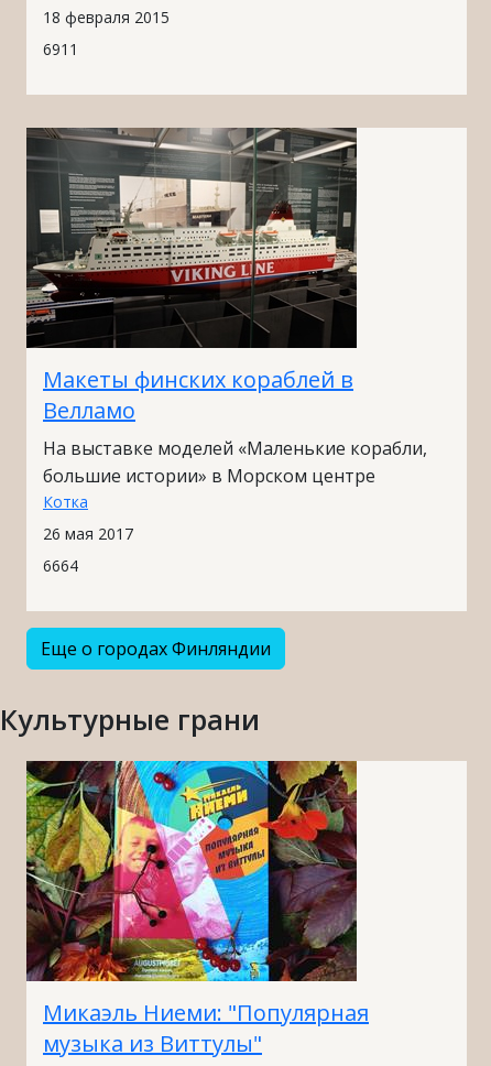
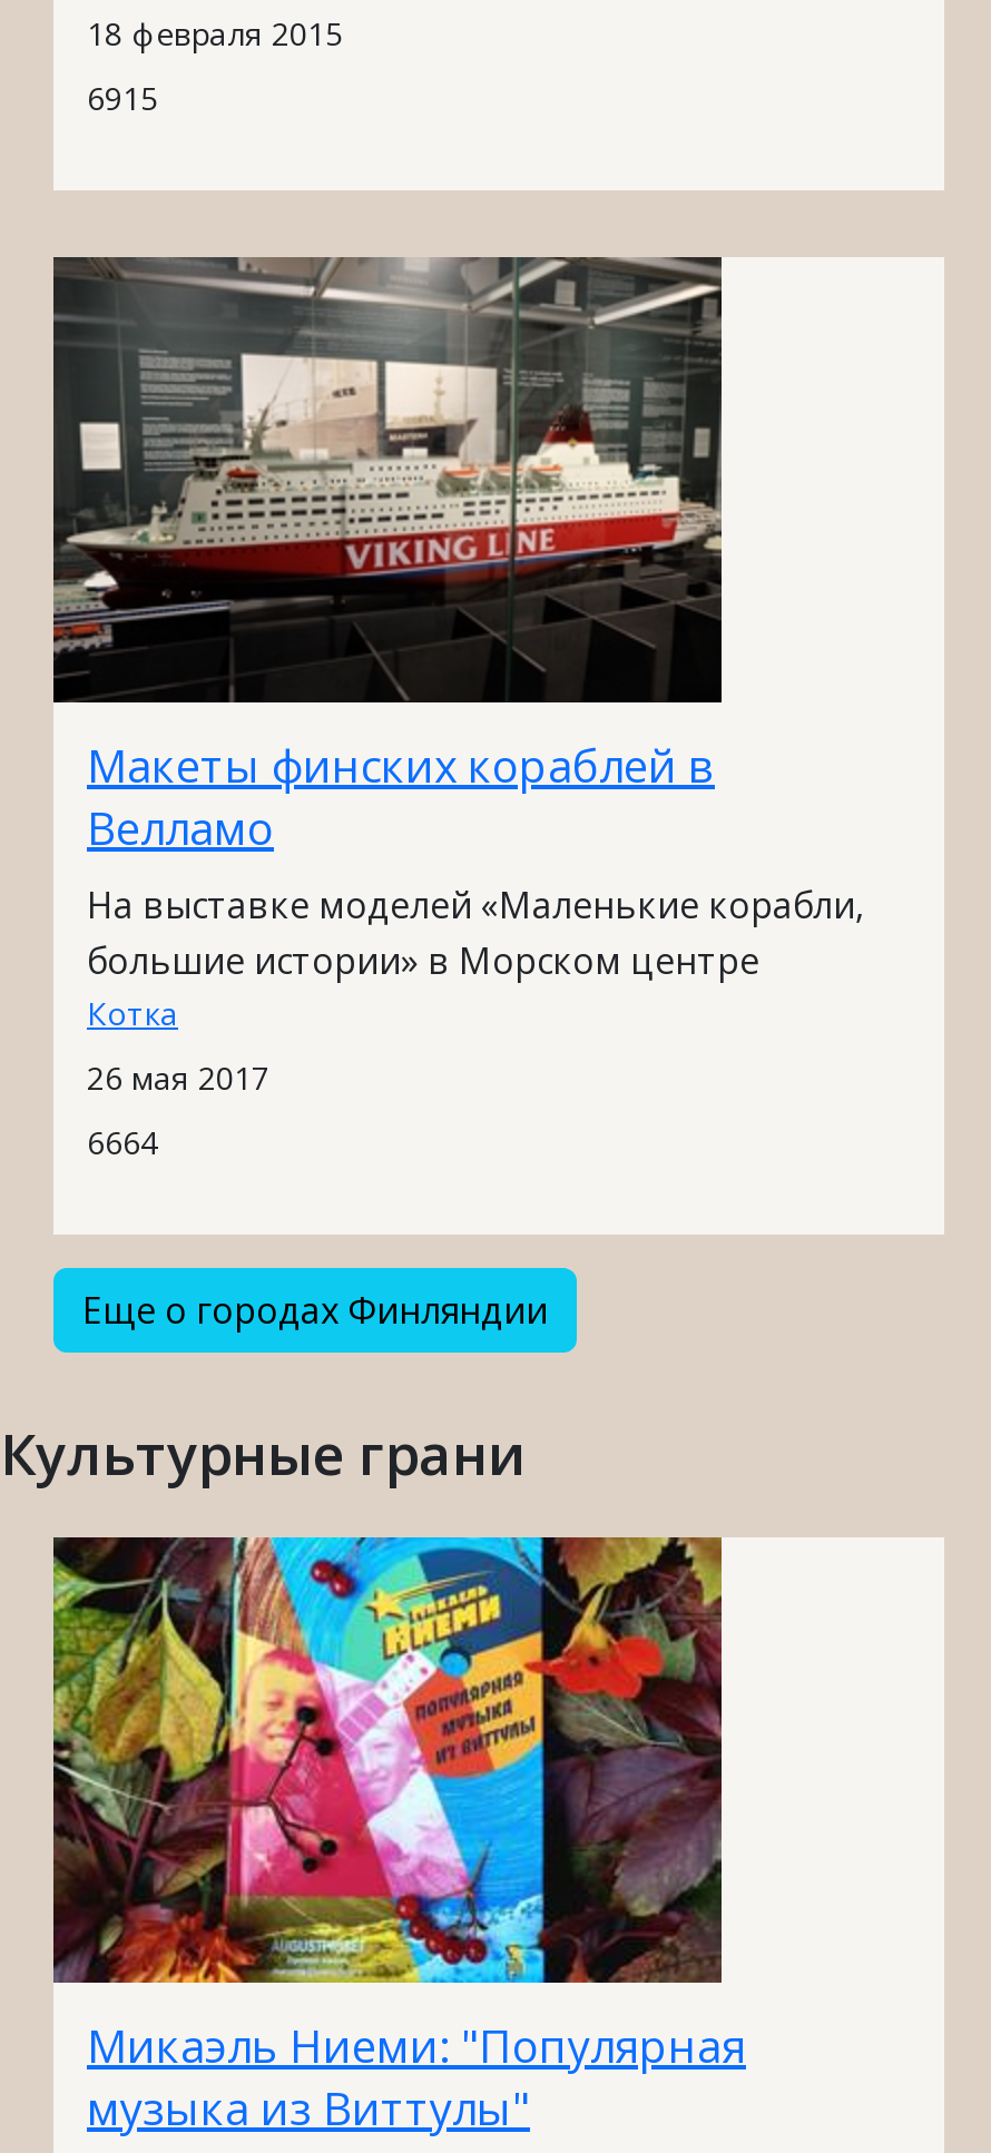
- 6911
+ 6915
